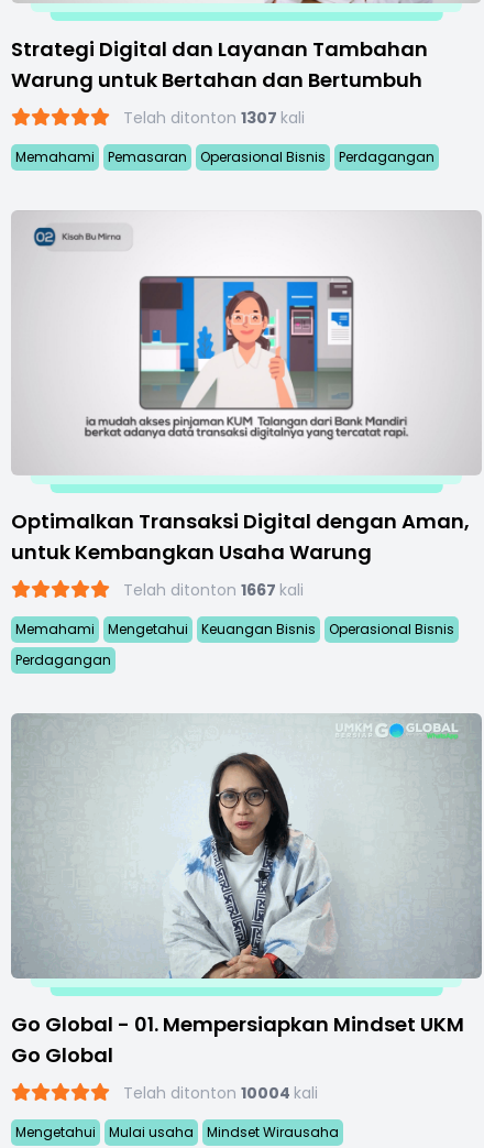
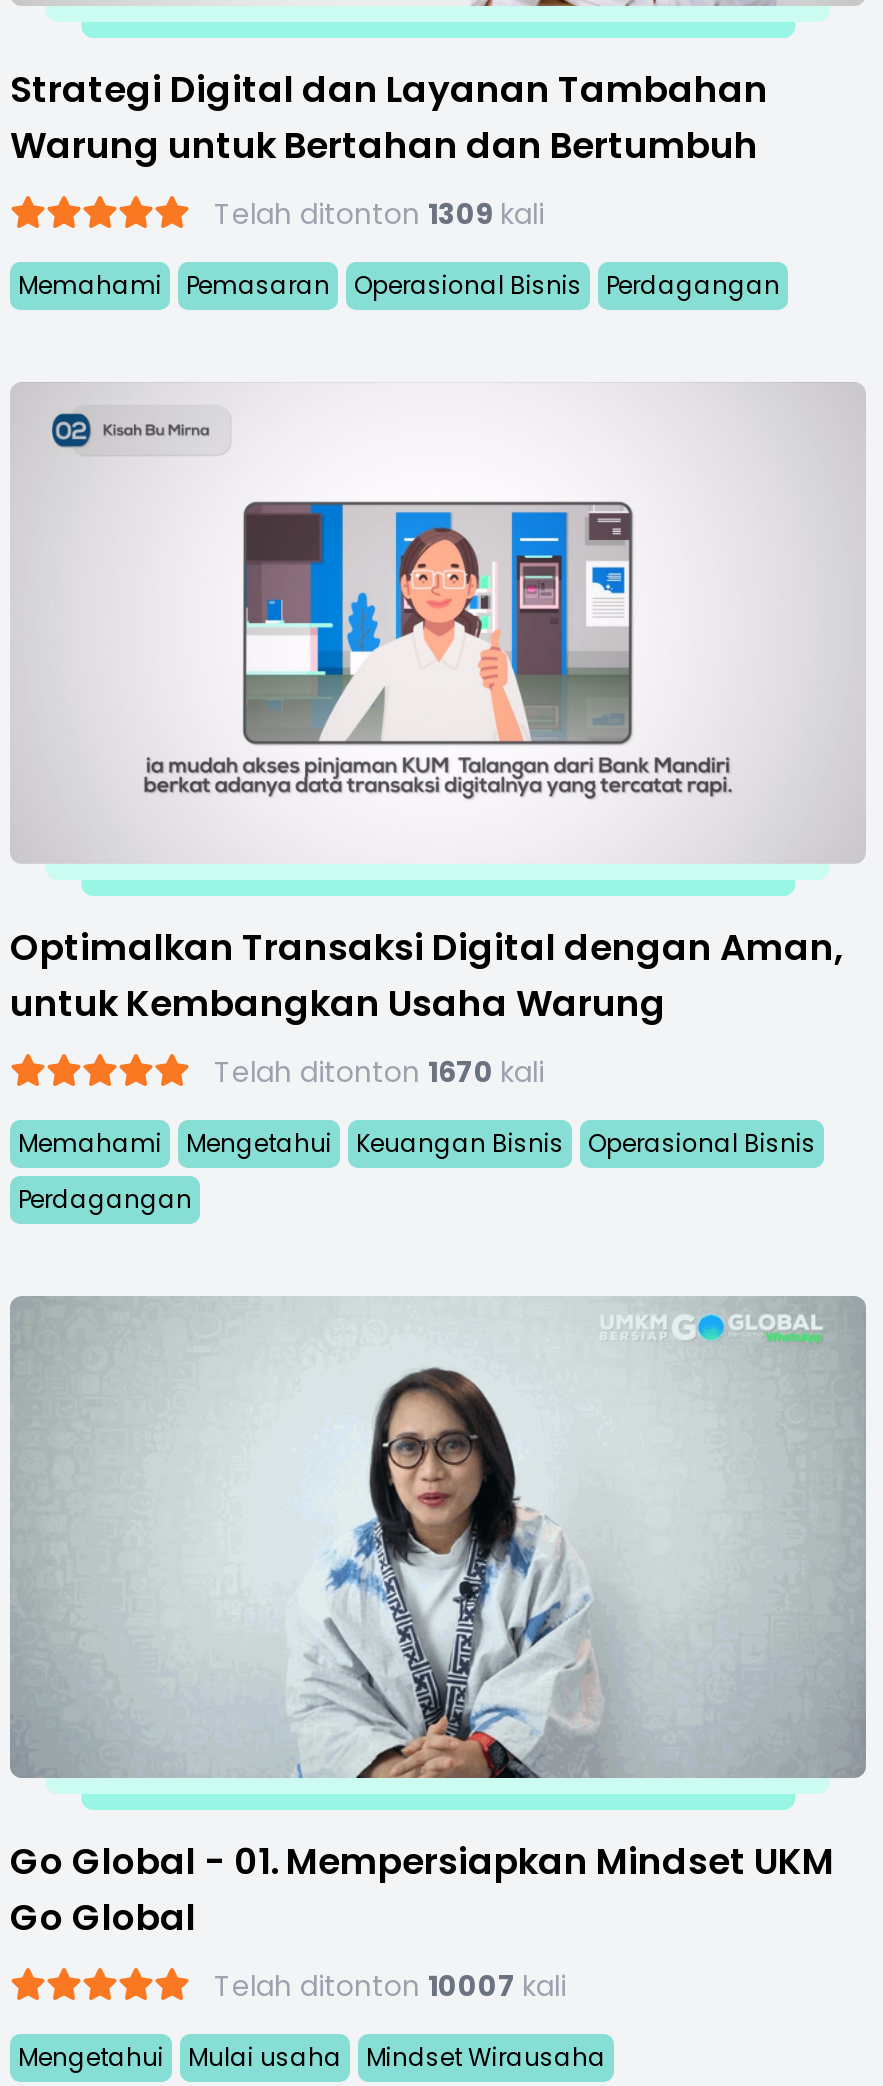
- Telah ditonton 1307 kali
+ Telah ditonton 1309 kali

- Telah ditonton 1667 kali
+ Telah ditonton 1670 kali

- Telah ditonton 10004 kali
+ Telah ditonton 10007 kali
